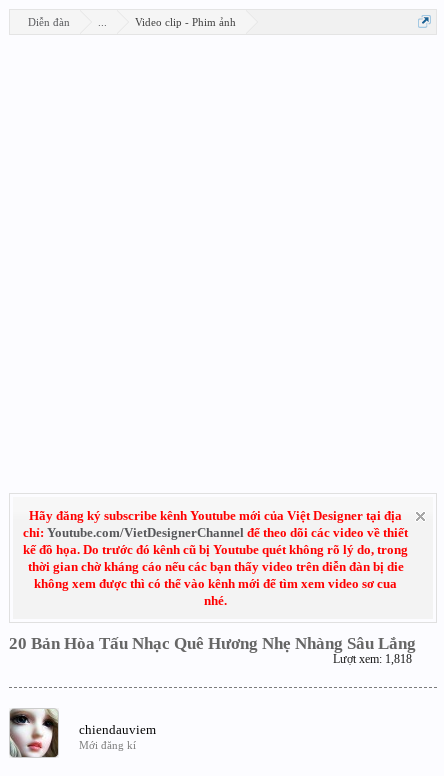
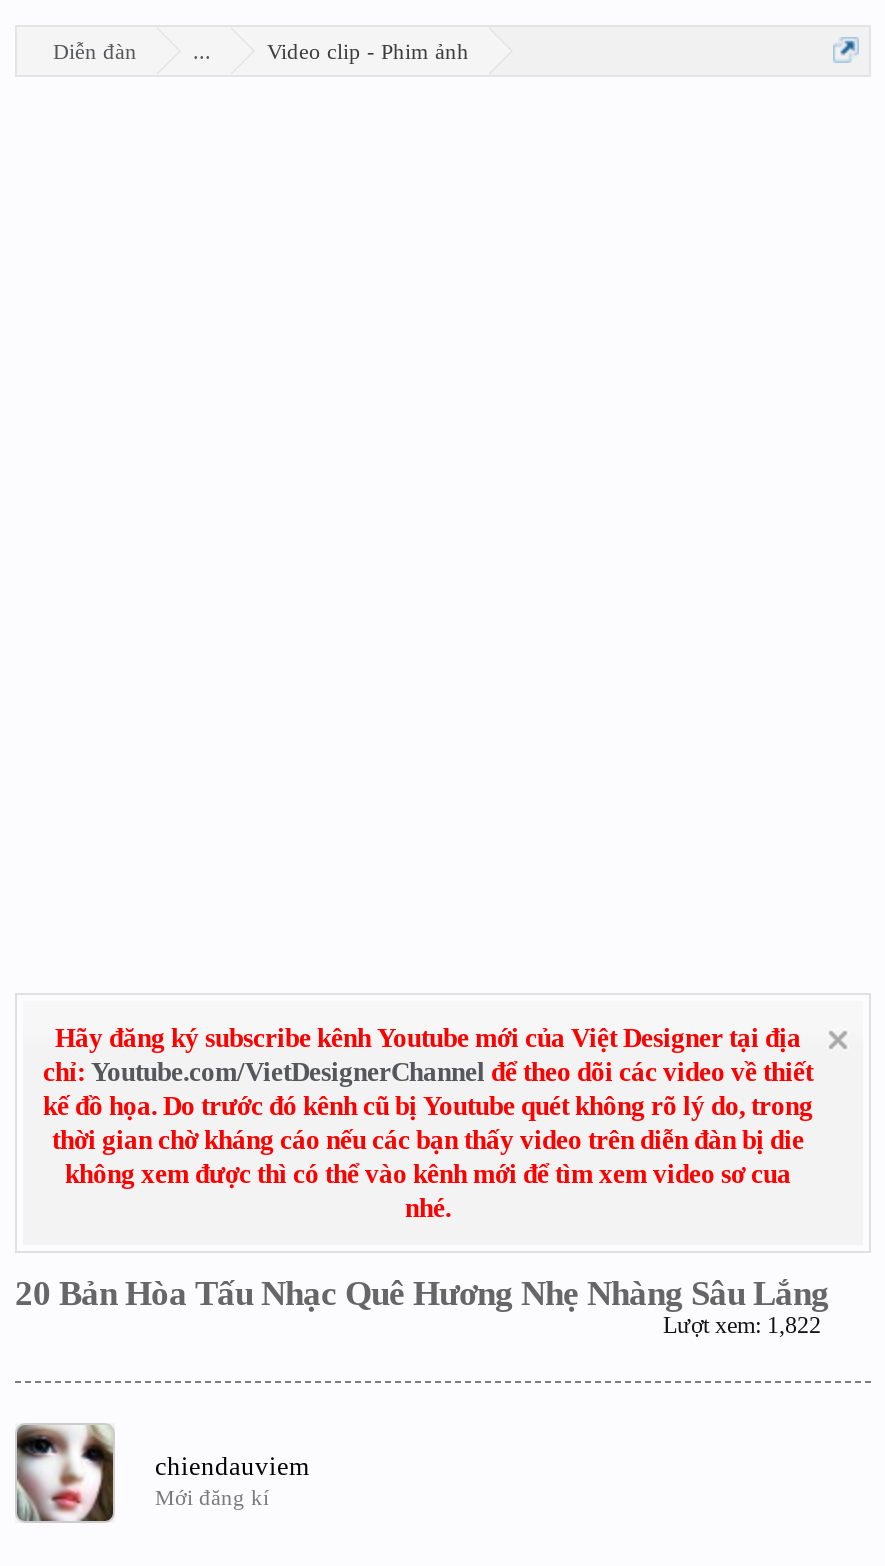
- Lượt xem: 1,818
+ Lượt xem: 1,822
